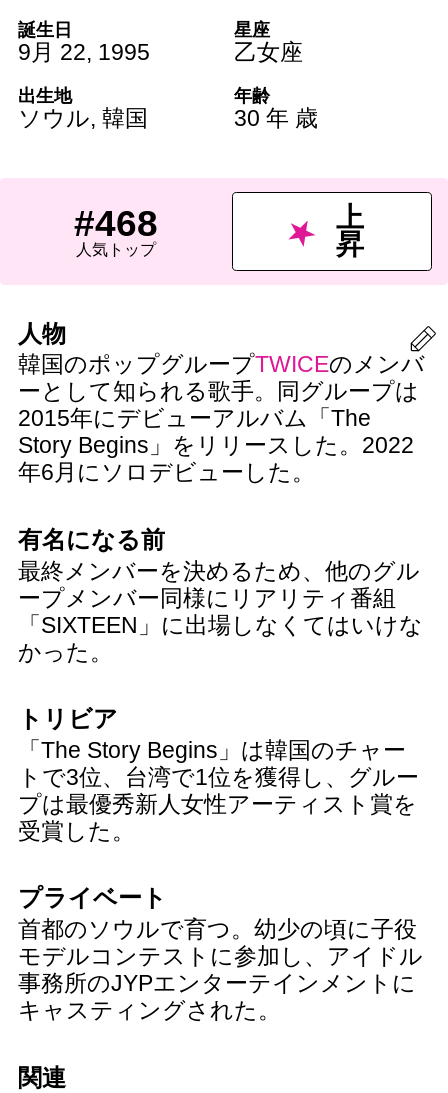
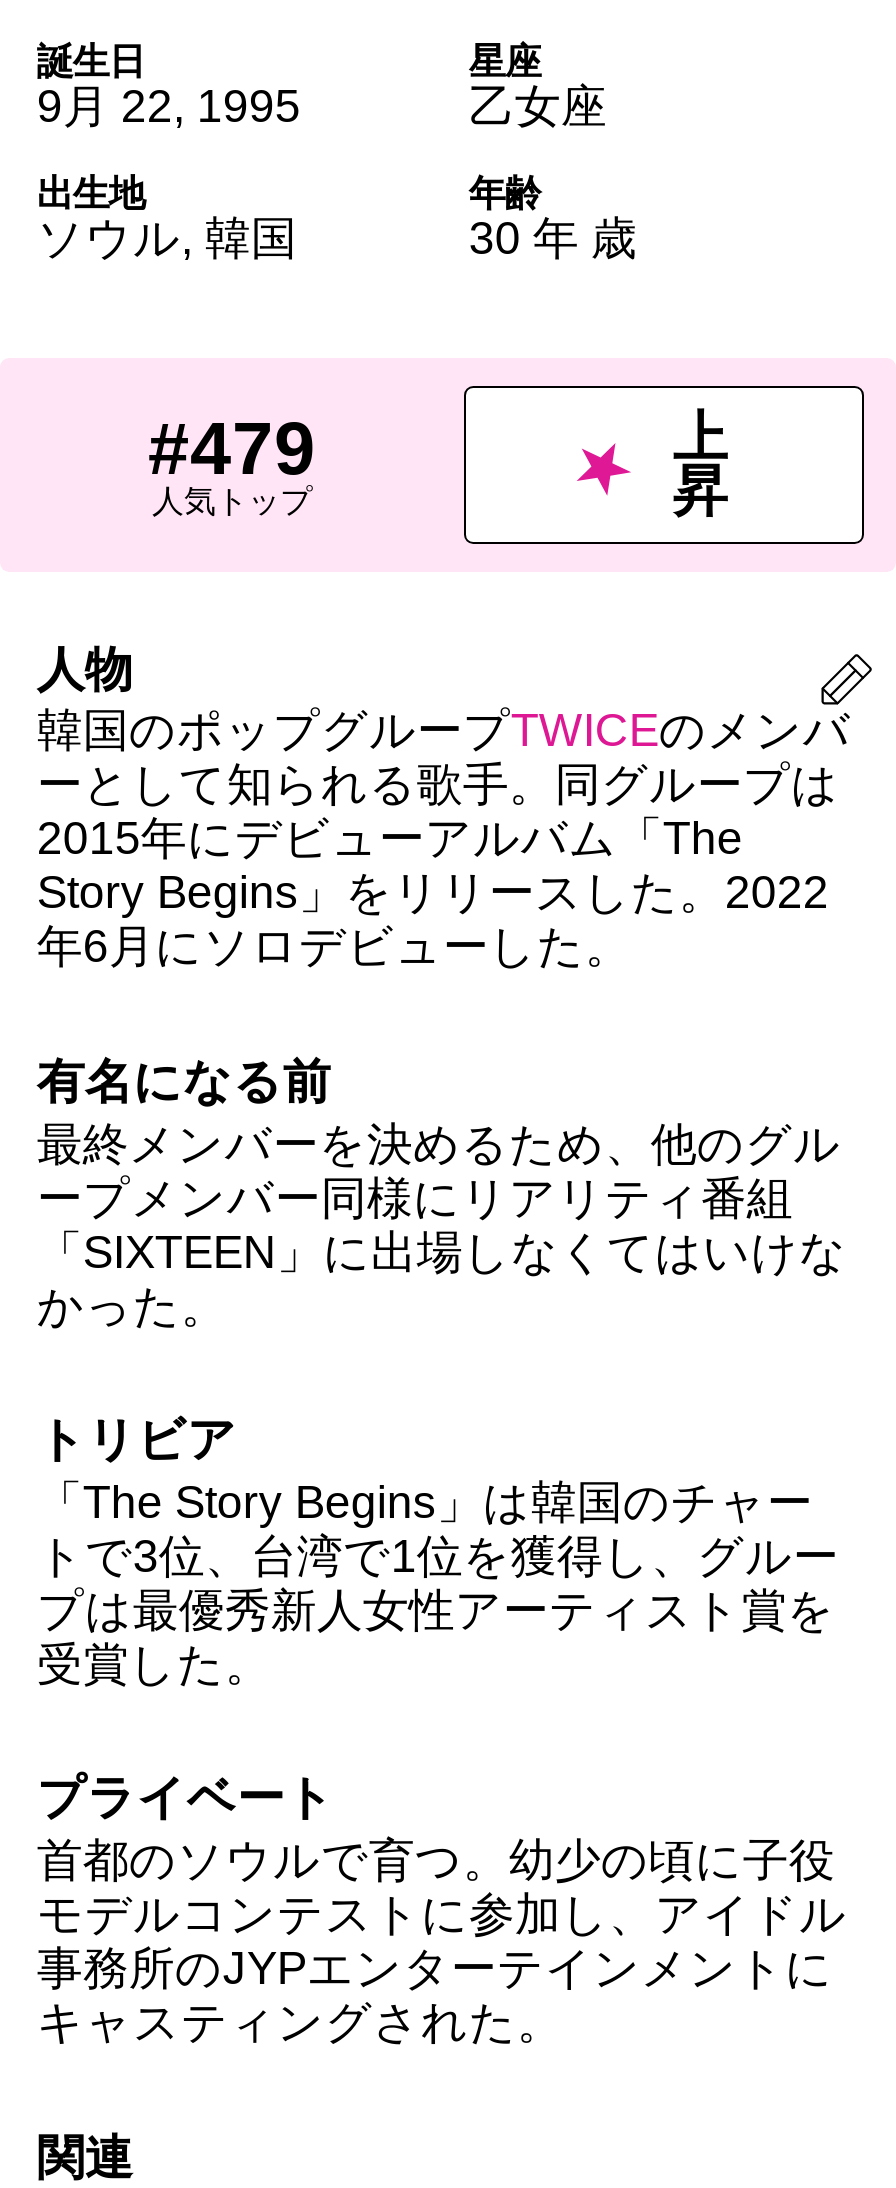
- #468
+ #479
